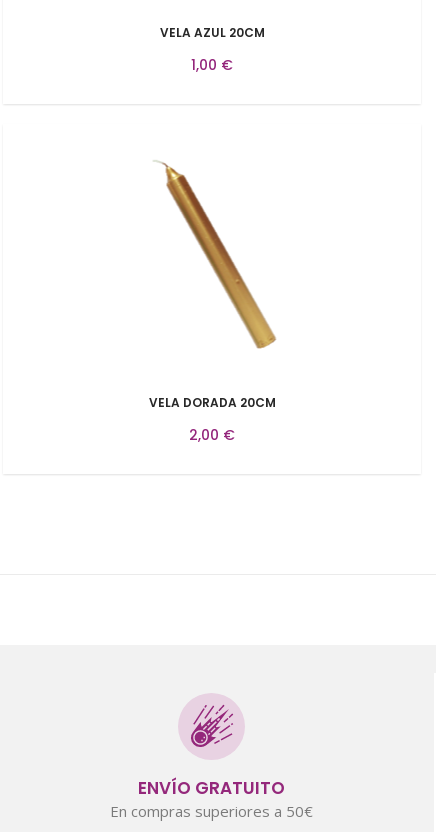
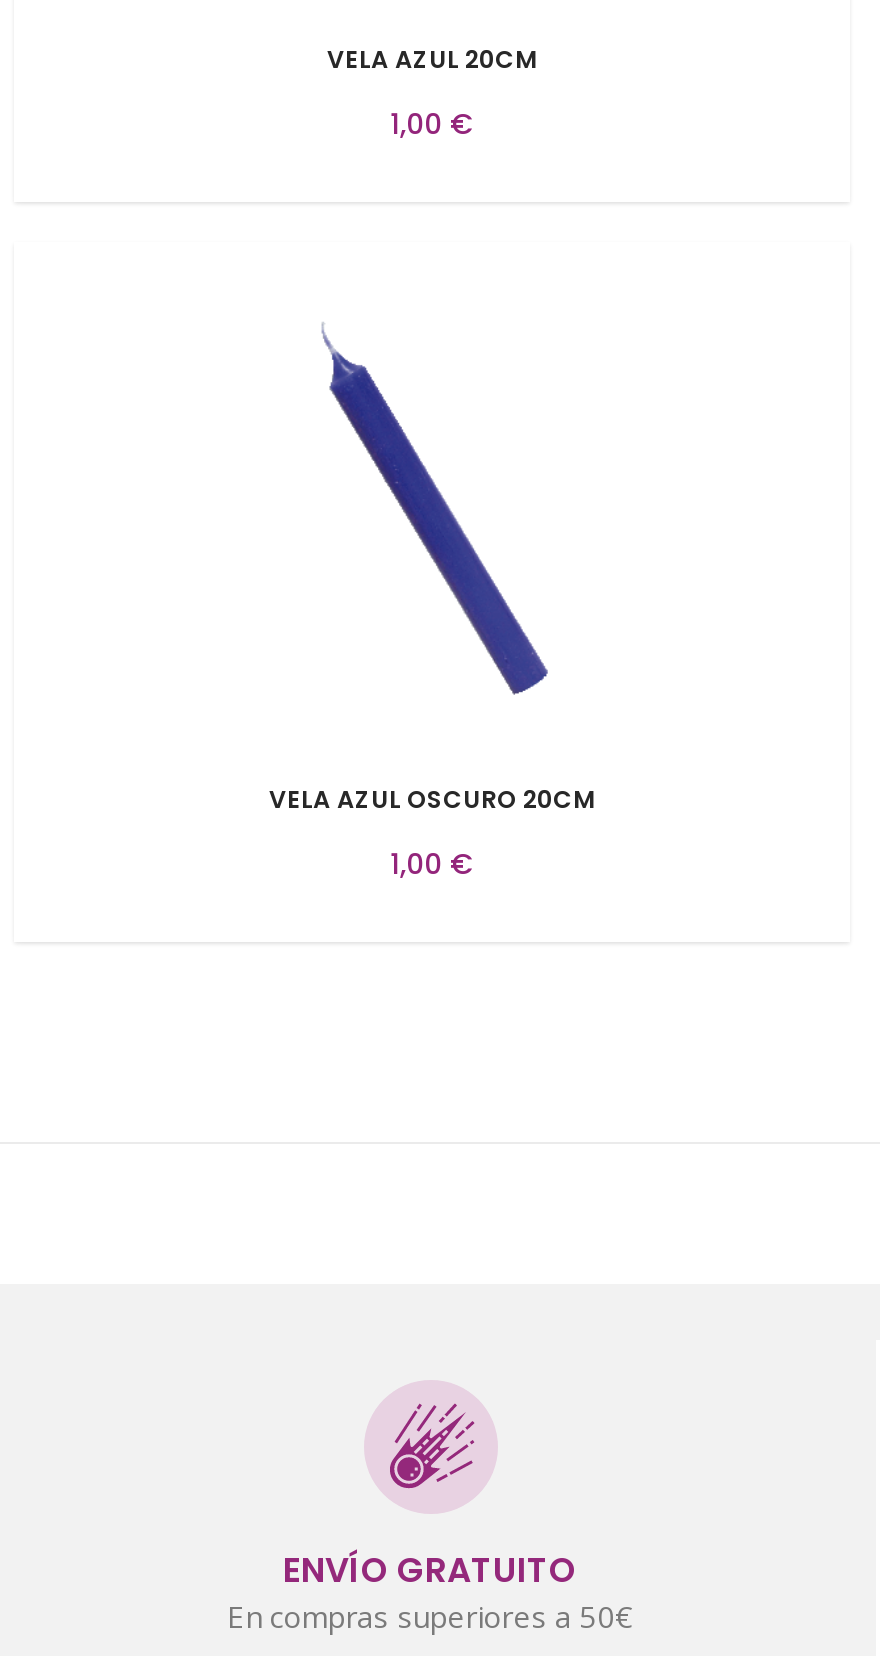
- [image]
+ [image]

- VELA DORADA 20CM
+ VELA AZUL OSCURO 20CM

- 2,00 €
+ 1,00 €
